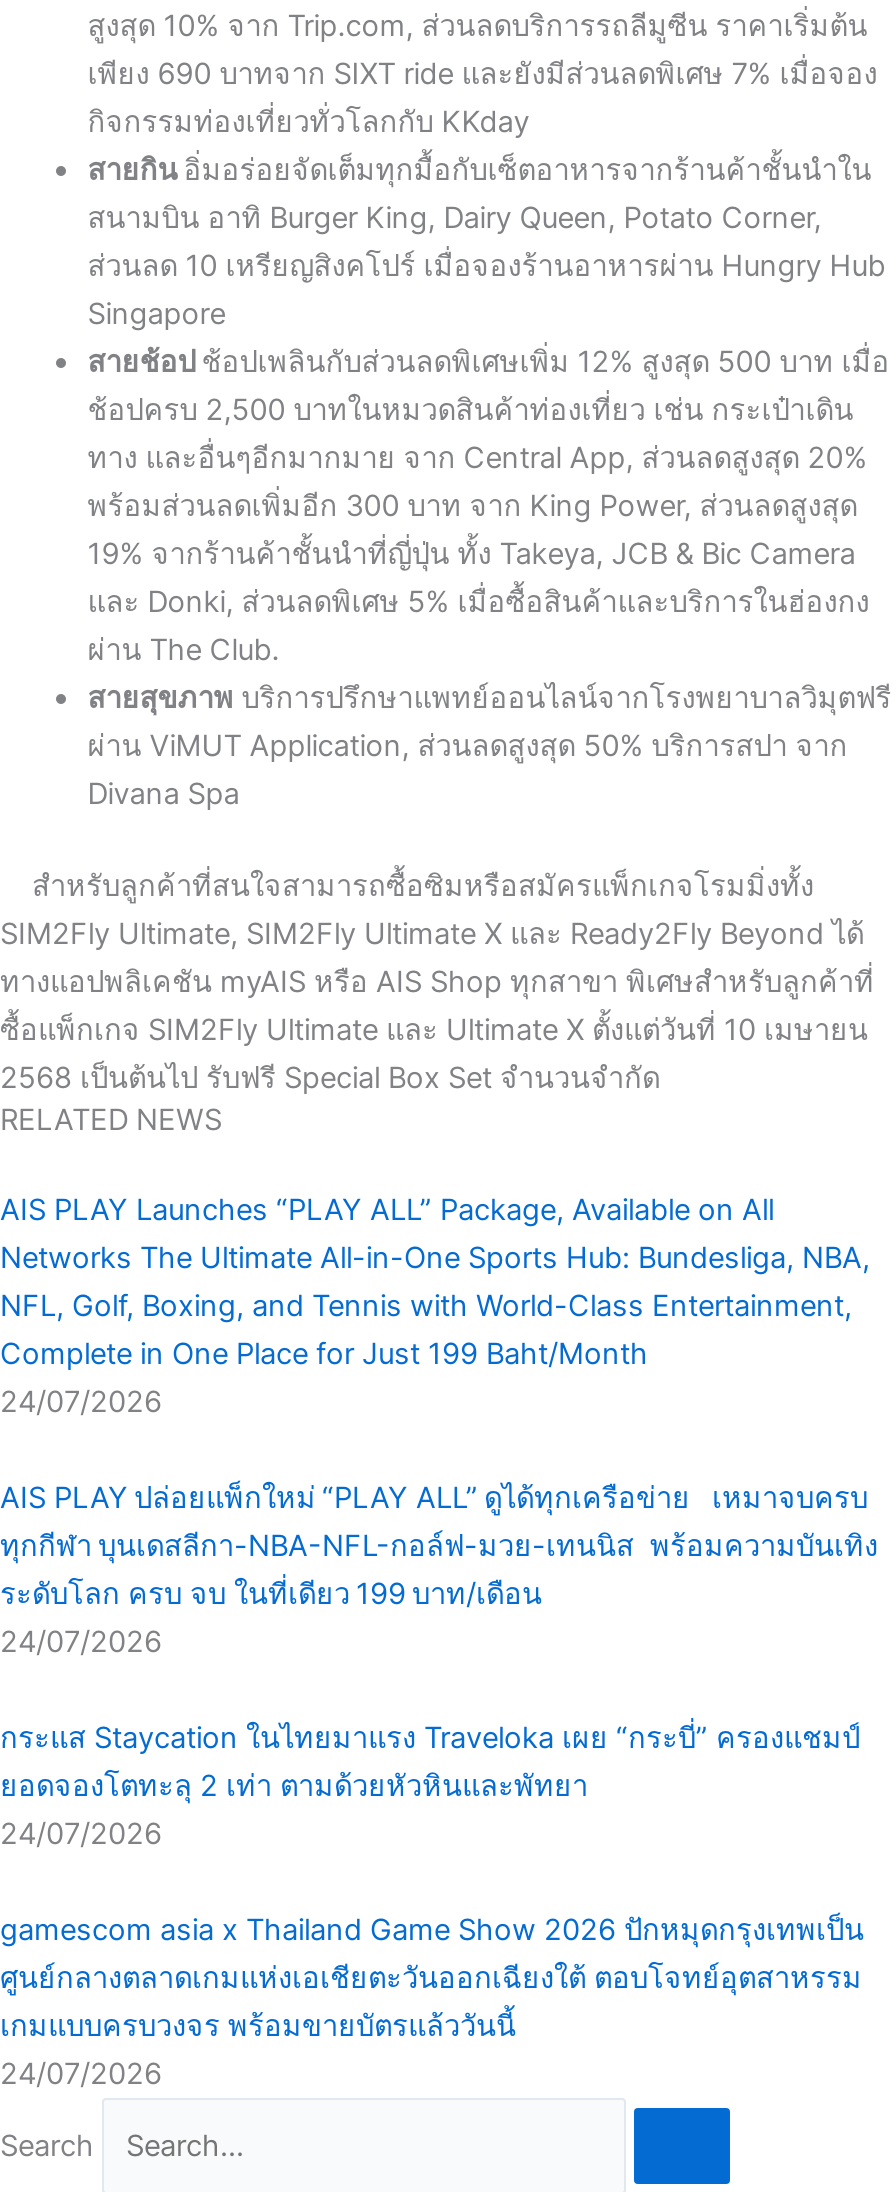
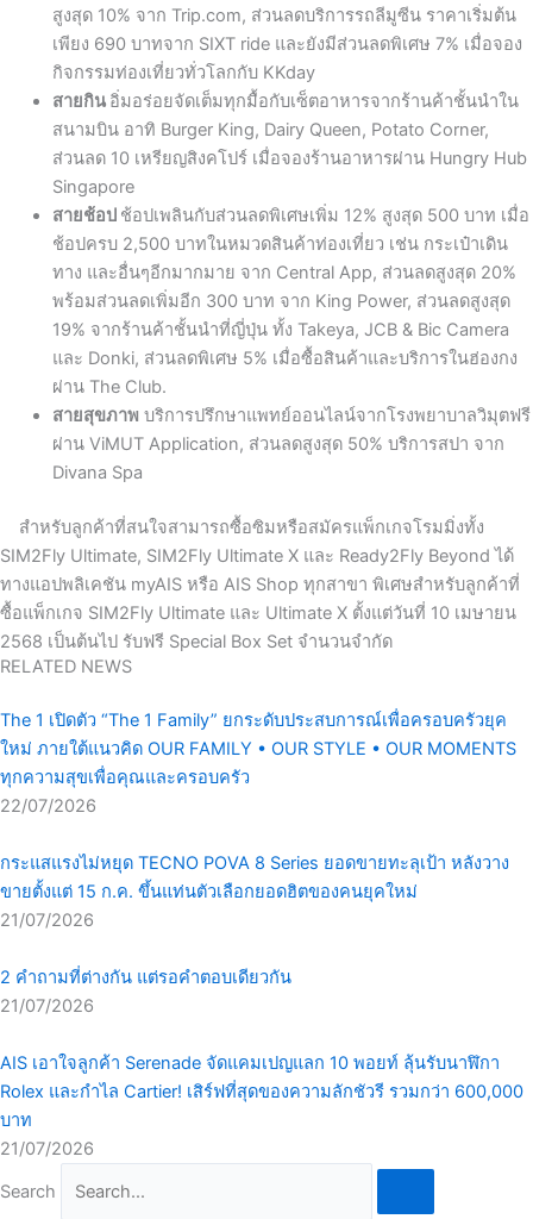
- AIS PLAY Launches “PLAY ALL” Package, Available on All
- Networks The Ultimate All-in-One Sports Hub: Bundesliga, NBA,
- NFL, Golf, Boxing, and Tennis with World-Class Entertainment,
- Complete in One Place for Just 199 Baht/Month
- 24/07/2026
+ The 1 เปิดตัว “The 1 Family” ยกระดับประสบการณ์เพื่อครอบครัวยุค
+ ใหม่ ภายใต้แนวคิด OUR FAMILY • OUR STYLE • OUR MOMENTS
+ ทุกความสุขเพื่อคุณและครอบครัว
+ 22/07/2026

- AIS PLAY ปล่อยแพ็กใหม่ “PLAY ALL” ดูได้ทุกเครือข่าย เหมาจบครบ
- ทุกกีฬา บุนเดสลีกา-NBA-NFL-กอล์ฟ-มวย-เทนนิส พร้อมความบันเทิง
- ระดับโลก ครบ จบ ในที่เดียว 199 บาท/เดือน
- 24/07/2026
+ กระแสแรงไม่หยุด TECNO POVA 8 Series ยอดขายทะลุเป้า หลังวาง
+ ขายตั้งแต่ 15 ก.ค. ขึ้นแท่นตัวเลือกยอดฮิตของคนยุคใหม่
+ 21/07/2026

- กระแส Staycation ในไทยมาแรง Traveloka เผย “กระบี่” ครองแชมป์
- ยอดจองโตทะลุ 2 เท่า ตามด้วยหัวหินและพัทยา
- 24/07/2026
+ 2 คำถามที่ต่างกัน แต่รอคำตอบเดียวกัน
+ 21/07/2026

- gamescom asia x Thailand Game Show 2026 ปักหมุดกรุงเทพเป็น
- ศูนย์กลางตลาดเกมแห่งเอเชียตะวันออกเฉียงใต้ ตอบโจทย์อุตสาหรรม
- เกมแบบครบวงจร พร้อมขายบัตรแล้ววันนี้
- 24/07/2026
+ AIS เอาใจลูกค้า Serenade จัดแคมเปญแลก 10 พอยท์ ลุ้นรับนาฬิกา
+ Rolex และกำไล Cartier! เสิร์ฟที่สุดของความลักชัวรี รวมกว่า 600,000
+ บาท
+ 21/07/2026
